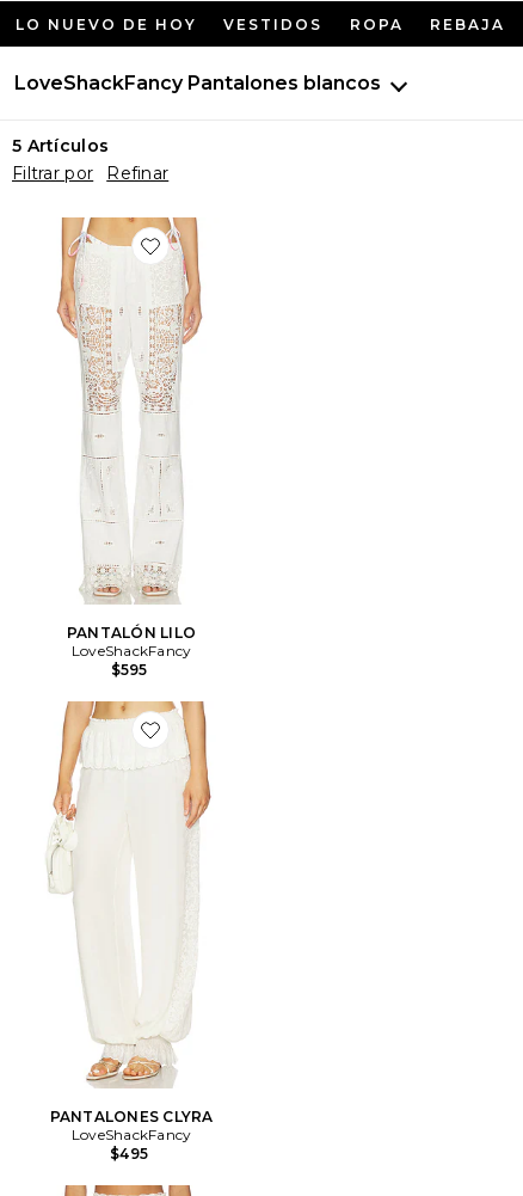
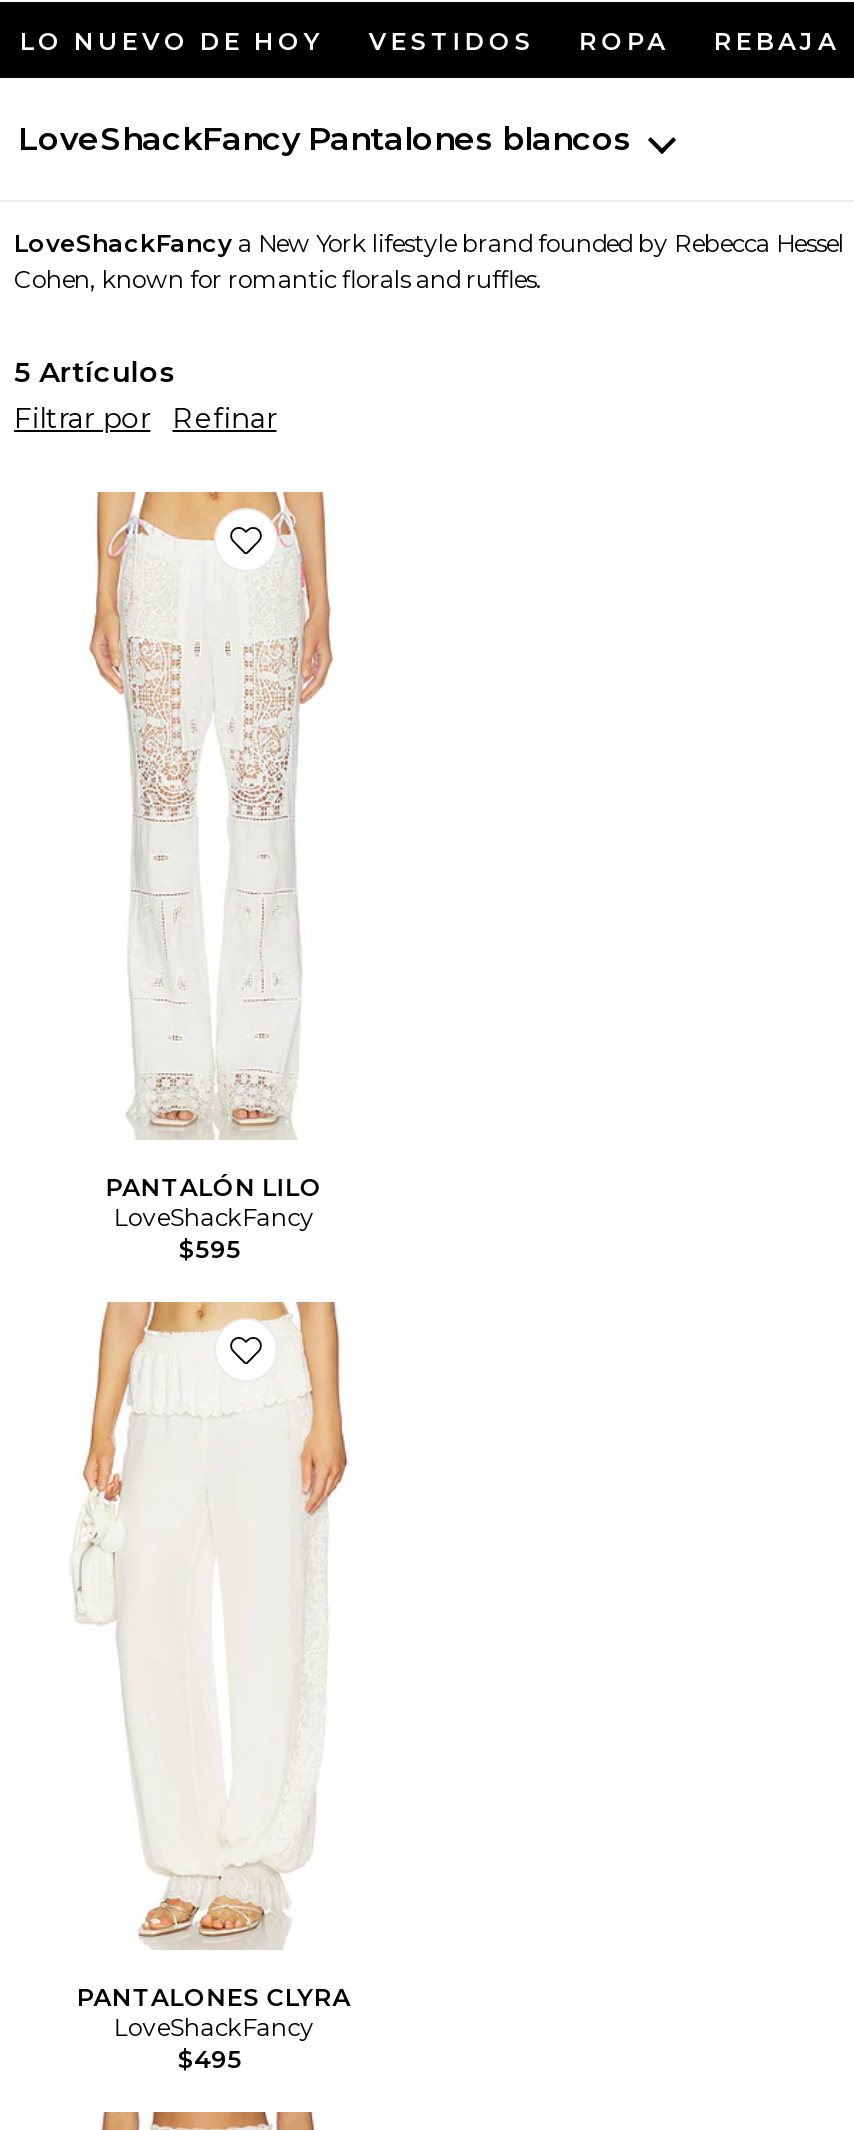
+ LoveShackFancy a New York lifestyle brand founded by Rebecca Hessel
+ Cohen, known for romantic florals and ruffles.
